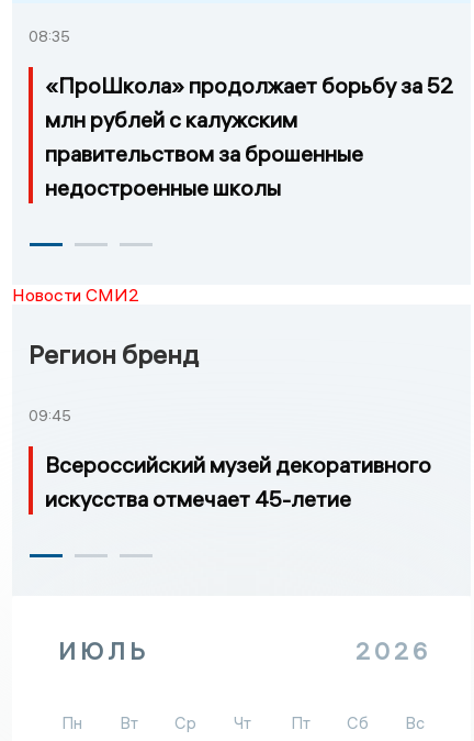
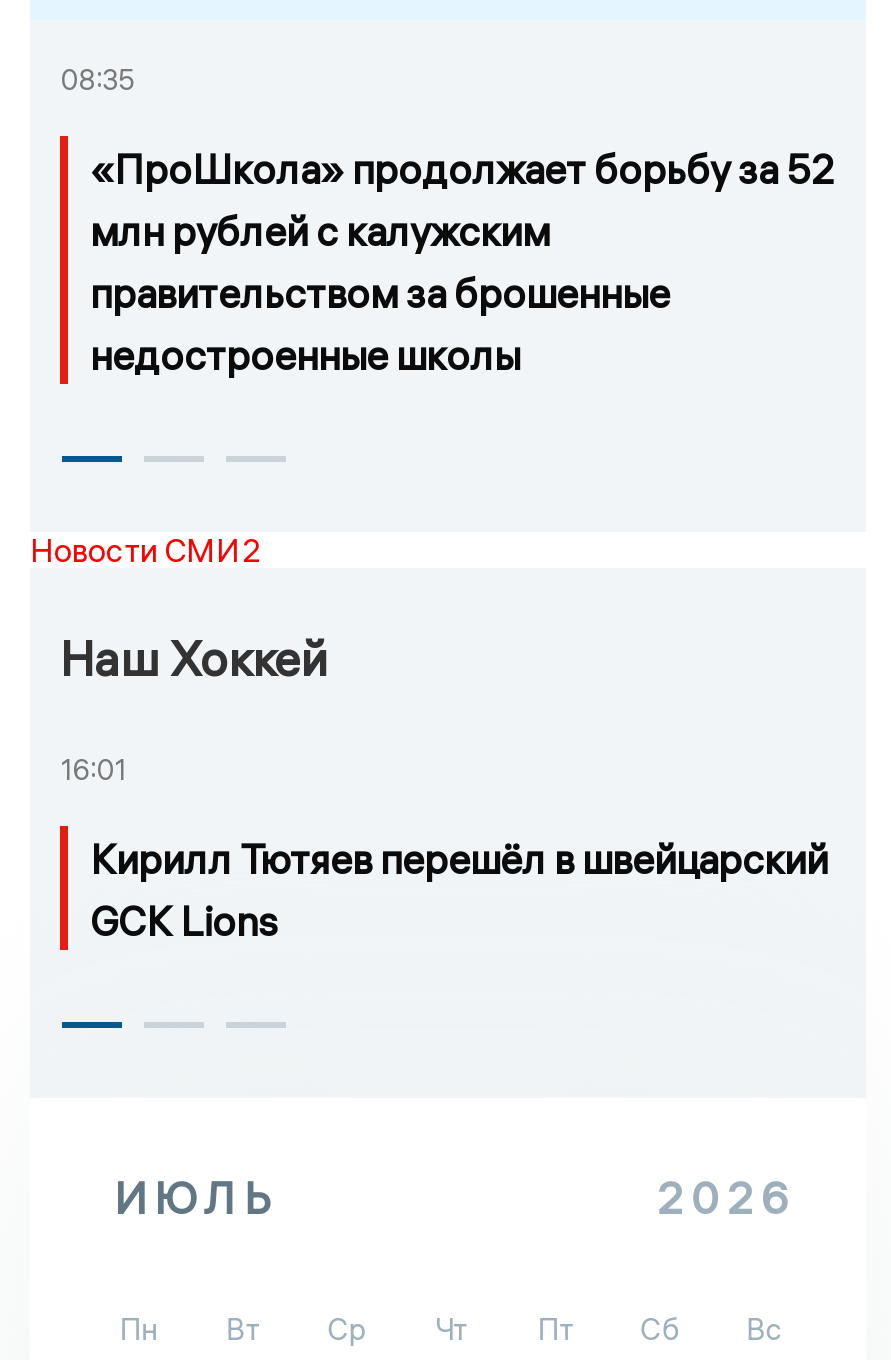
- Регион бренд
+ Наш Хоккей

- 09:45
+ 16:01

- Всероссийский музей декоративного
- искусства отмечает 45-летие
+ Кирилл Тютяев перешёл в швейцарский
+ GCK Lions
